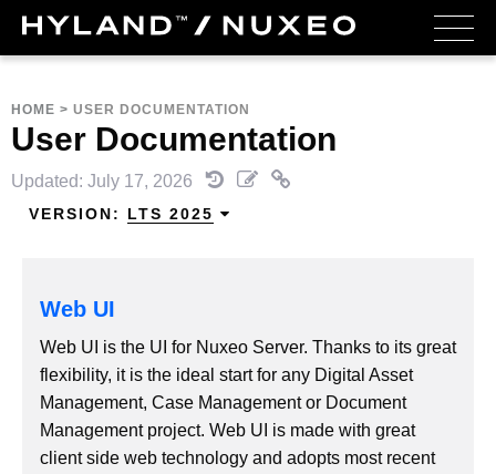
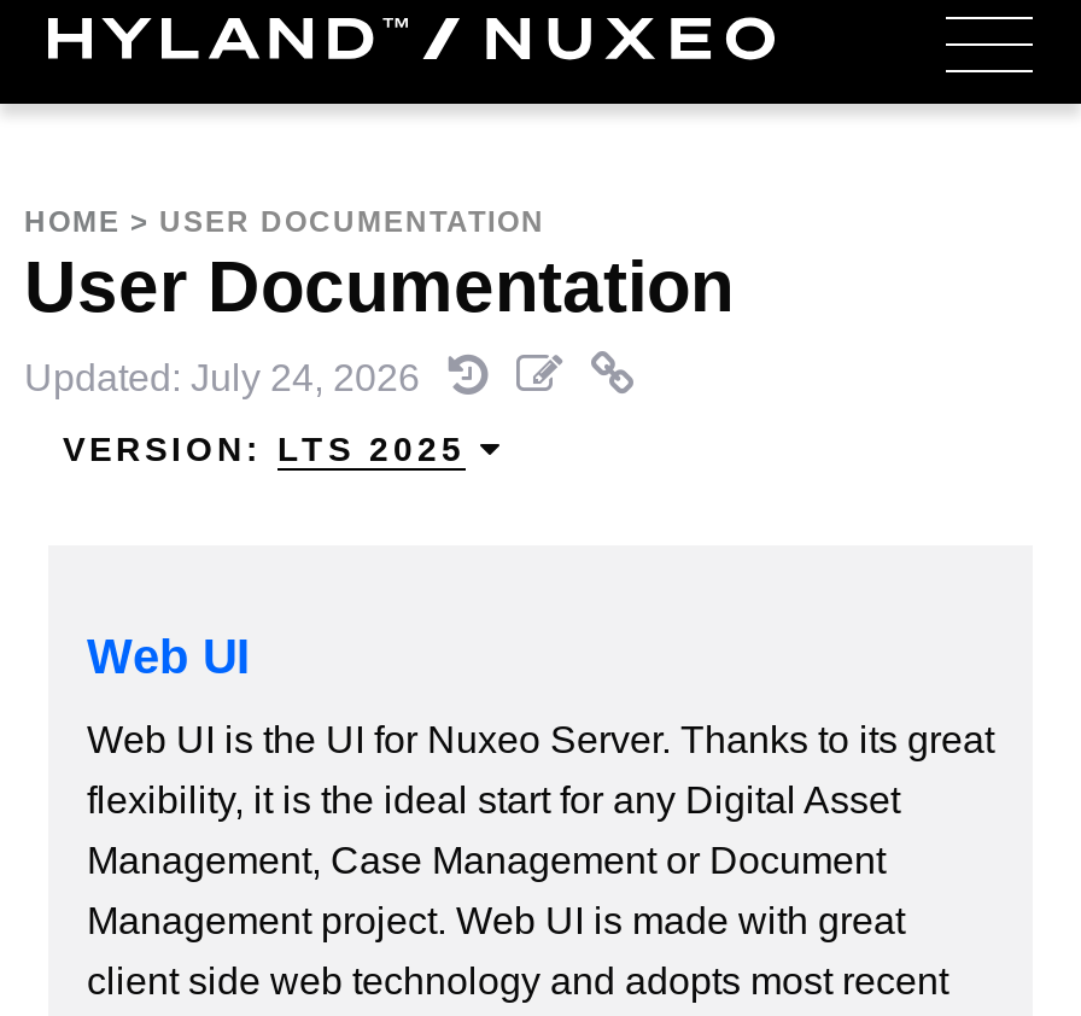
- Updated: July 17, 2026
+ Updated: July 24, 2026
